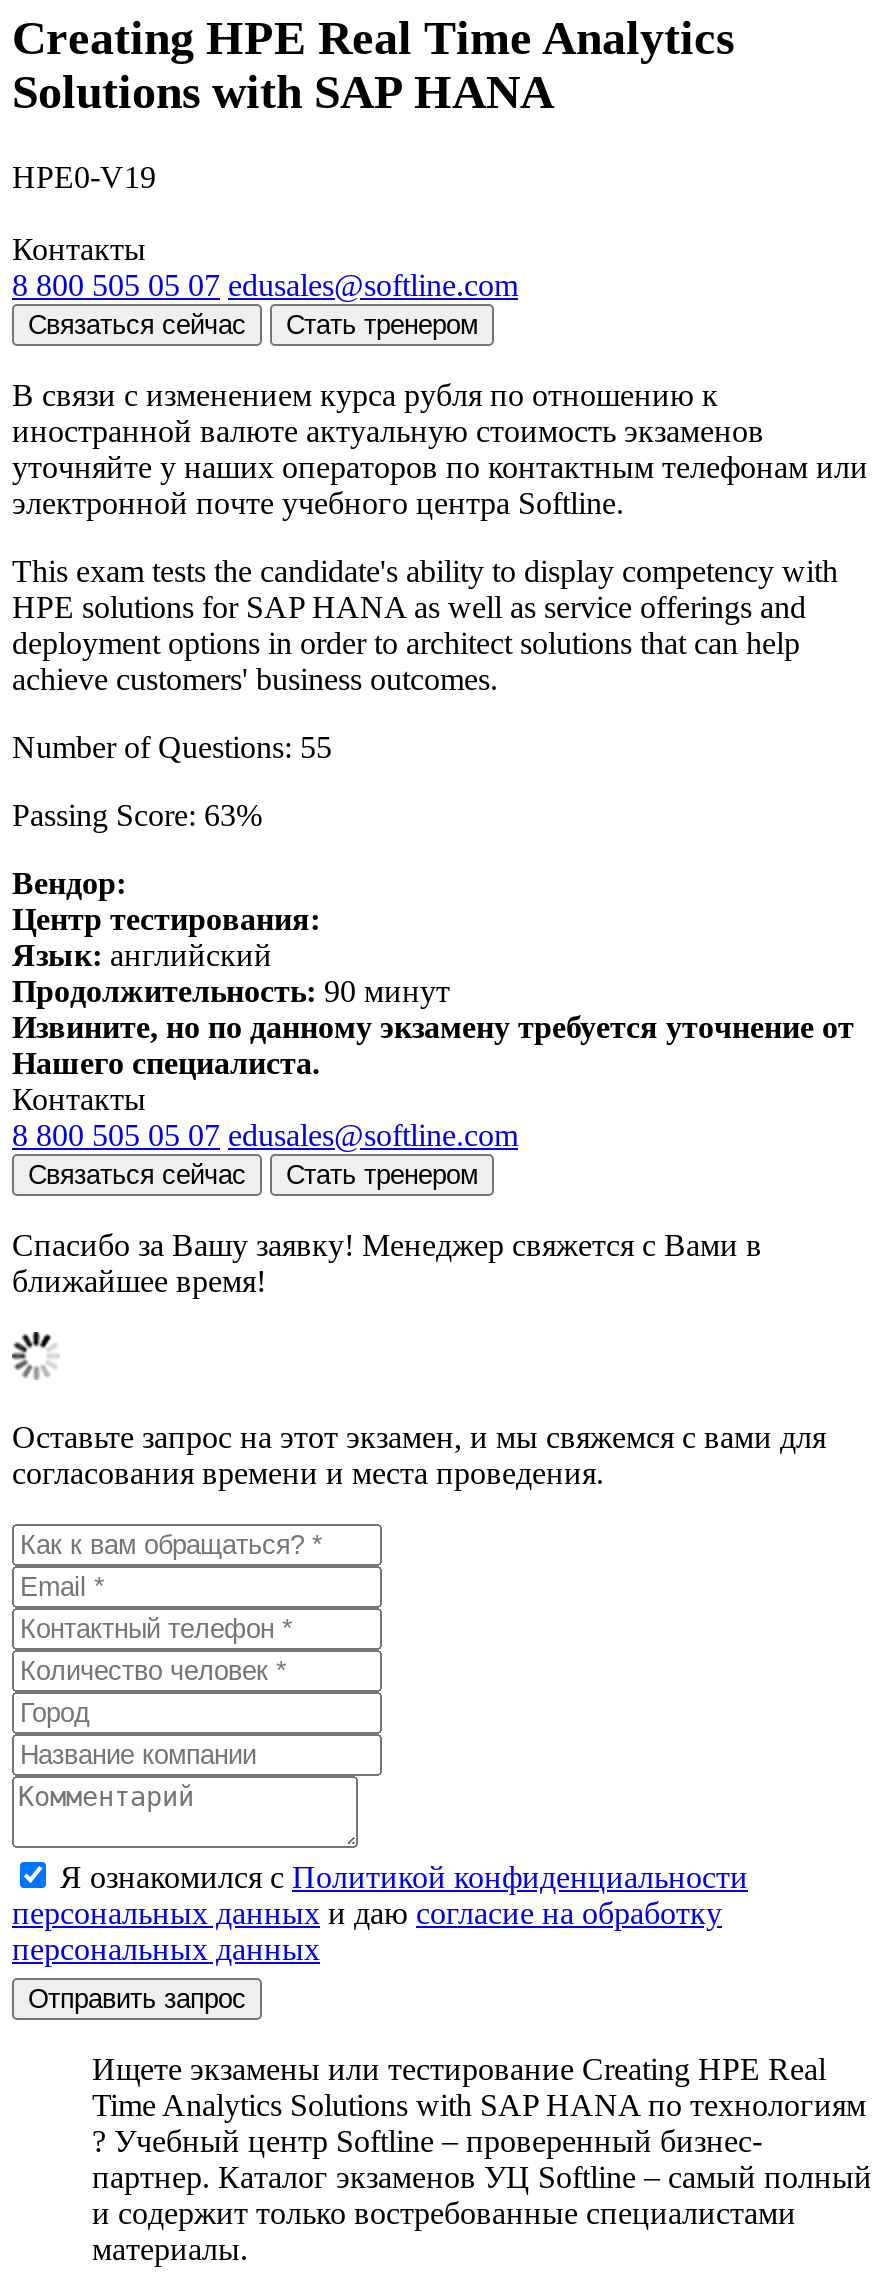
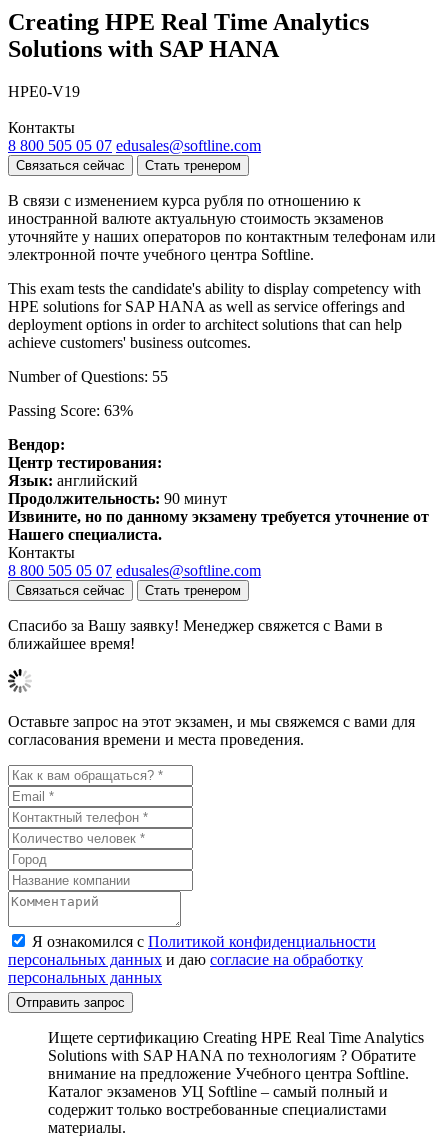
- Ищете экзамены или тестирование Creating HPE Real
- Time Analytics Solutions with SAP HANA по технологиям
- ? Учебный центр Softline – проверенный бизнес-
- партнер. Каталог экзаменов УЦ Softline – самый полный
- и содержит только востребованные специалистами
+ Ищете сертификацию Creating HPE Real Time Analytics
+ Solutions with SAP HANA по технологиям ? Обратите
+ внимание на предложение Учебного центра Softline.
+ Каталог экзаменов УЦ Softline – самый полный и
+ содержит только востребованные специалистами
